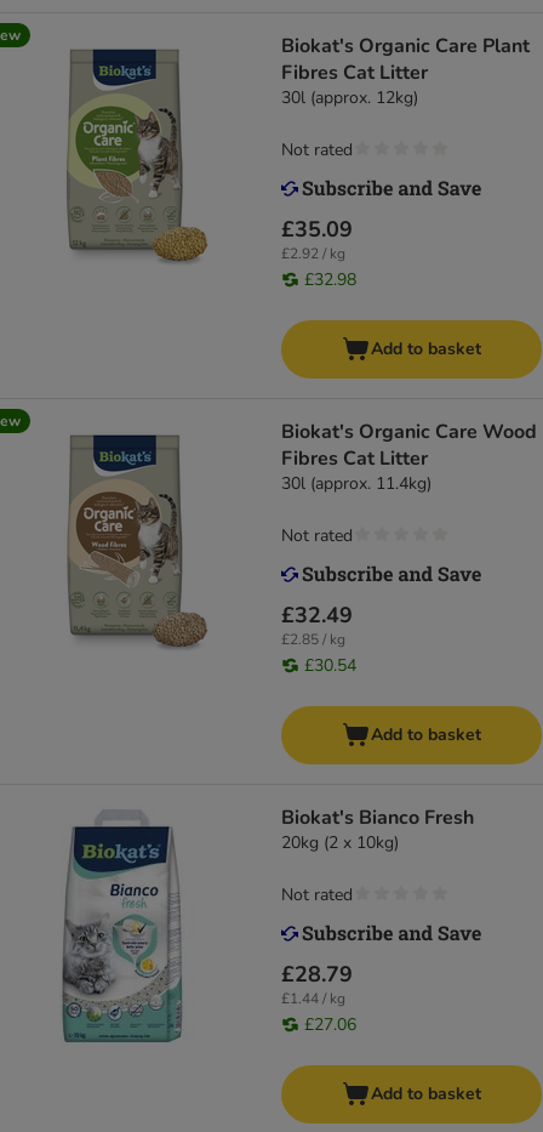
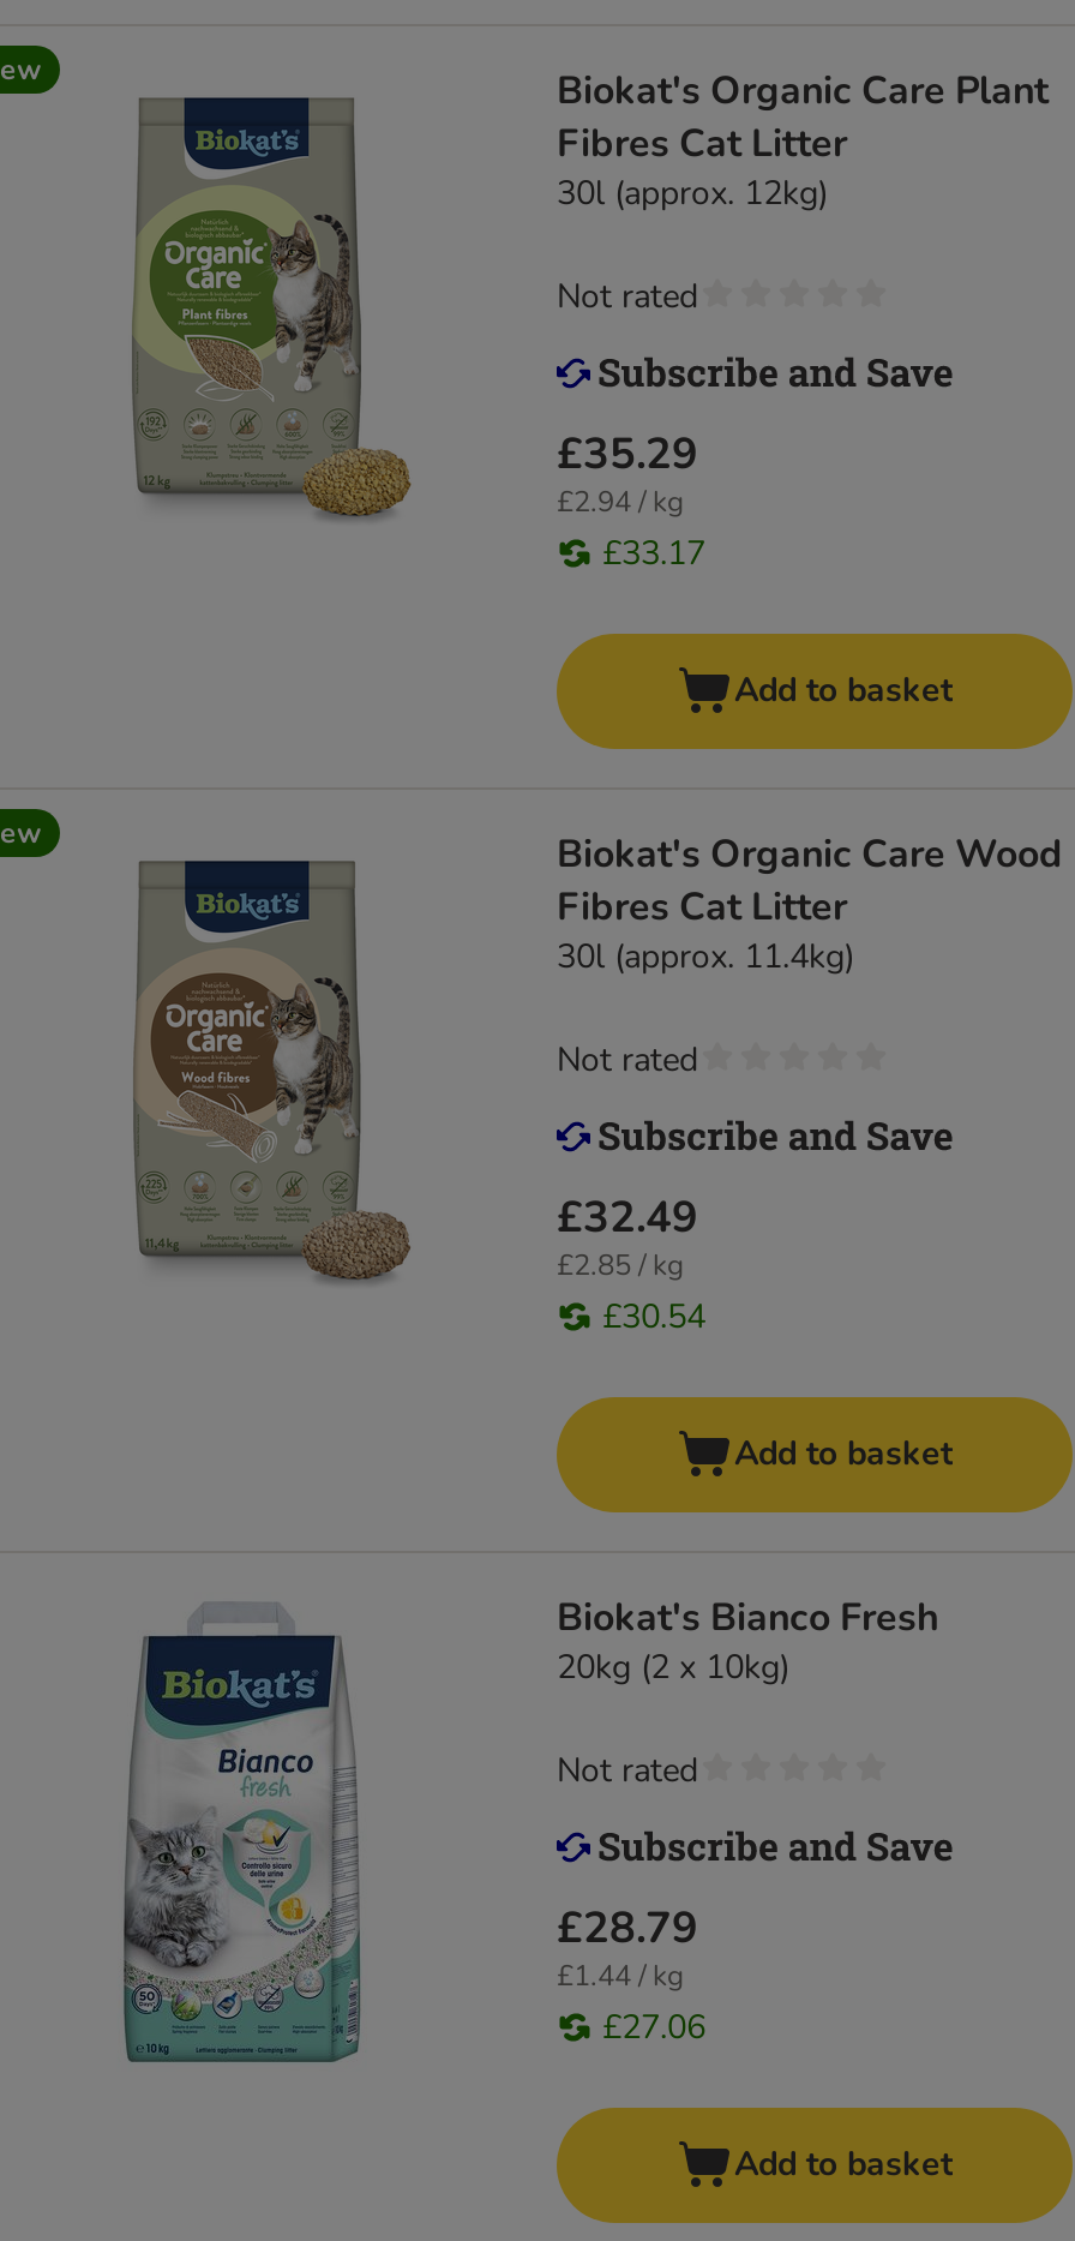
- £35.09
+ £35.29

- £2.92 / kg
+ £2.94 / kg

- £32.98
+ £33.17
